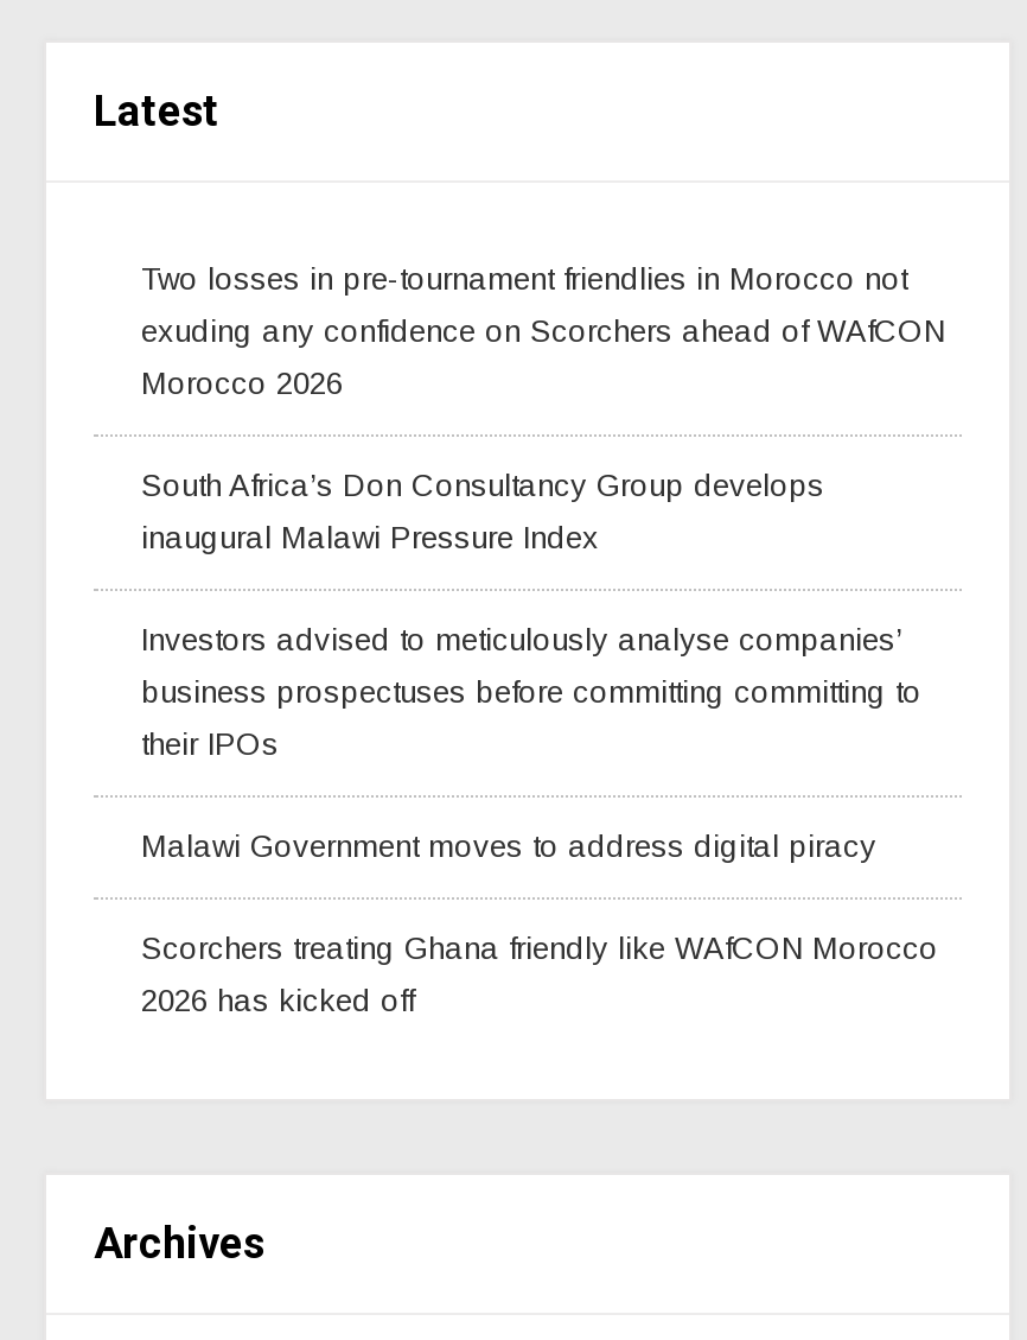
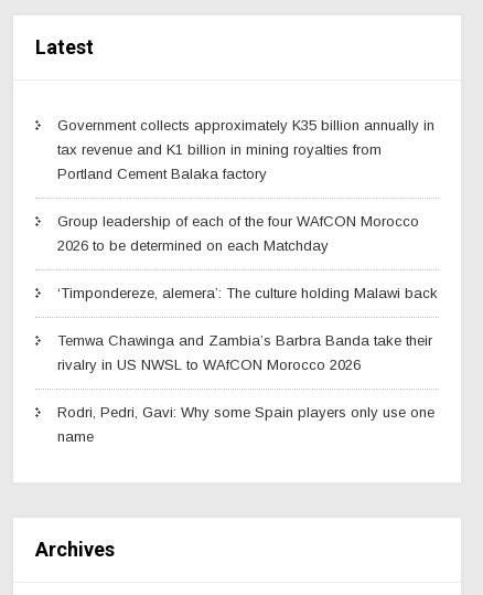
- Two losses in pre-tournament friendlies in Morocco not
- exuding any confidence on Scorchers ahead of WAfCON
- Morocco 2026
- South Africa’s Don Consultancy Group develops
- inaugural Malawi Pressure Index
- Investors advised to meticulously analyse companies’
- business prospectuses before committing committing to
- their IPOs
- Malawi Government moves to address digital piracy
- Scorchers treating Ghana friendly like WAfCON Morocco
- 2026 has kicked off
+ Government collects approximately K35 billion annually in
+ tax revenue and K1 billion in mining royalties from
+ Portland Cement Balaka factory
+ Group leadership of each of the four WAfCON Morocco
+ 2026 to be determined on each Matchday
+ ‘Timpondereze, alemera’: The culture holding Malawi back
+ Temwa Chawinga and Zambia’s Barbra Banda take their
+ rivalry in US NWSL to WAfCON Morocco 2026
+ Rodri, Pedri, Gavi: Why some Spain players only use one
+ name
